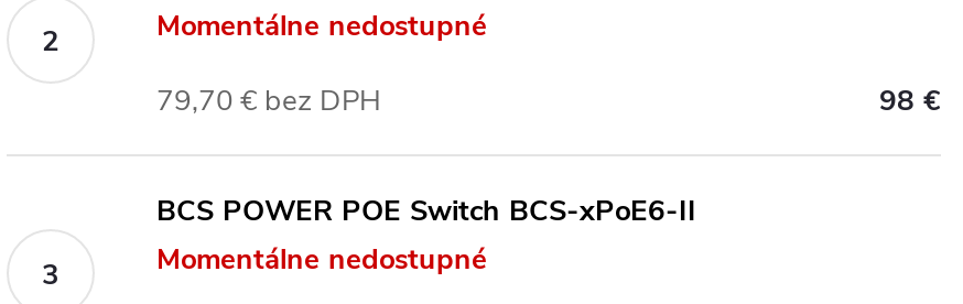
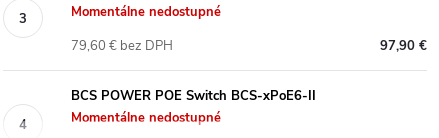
- 79,70 € bez DPH
+ 79,60 € bez DPH

- 98 €
+ 97,90 €
